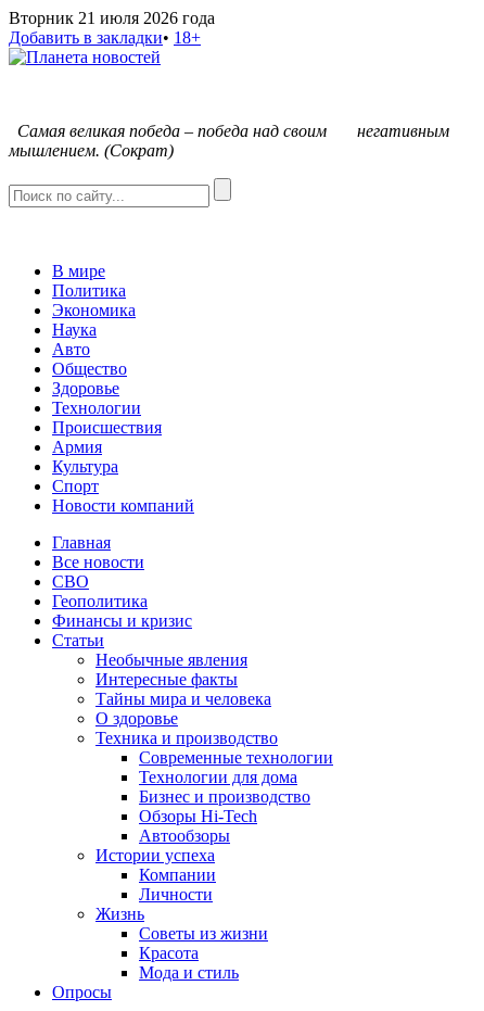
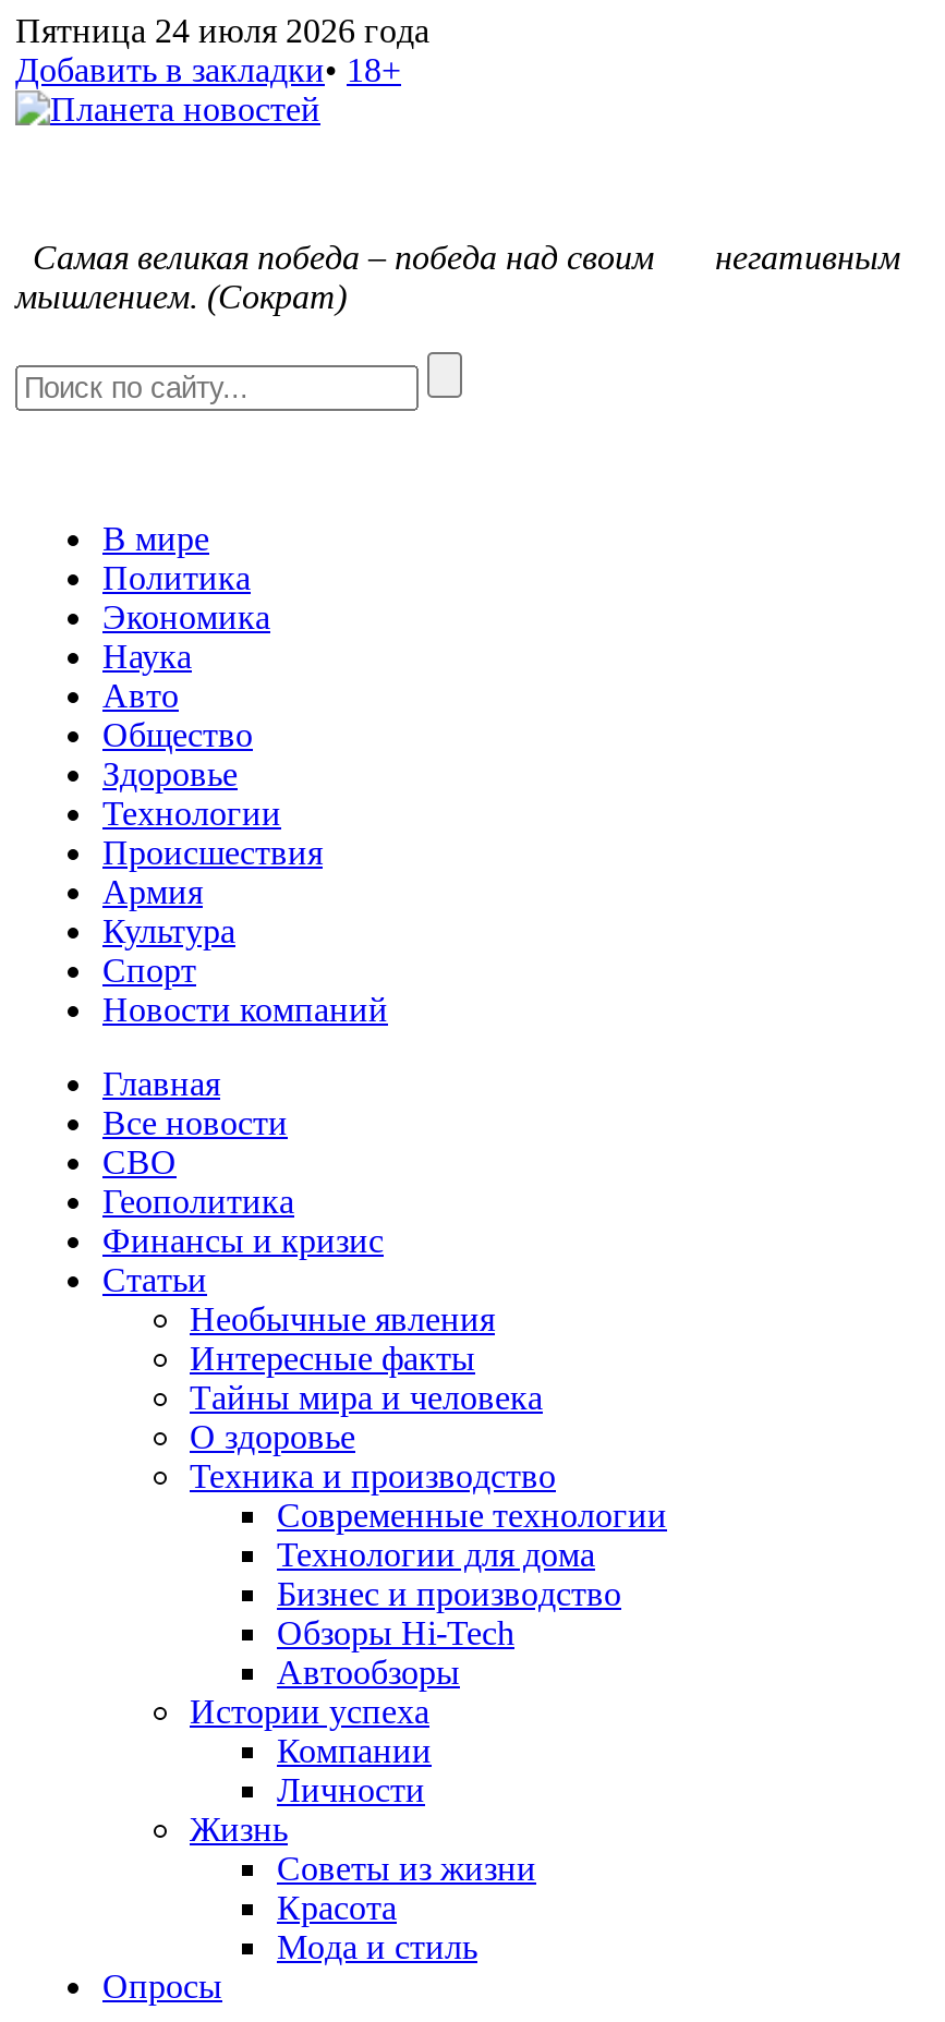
- Вторник 21 июля 2026 года
+ Пятница 24 июля 2026 года
